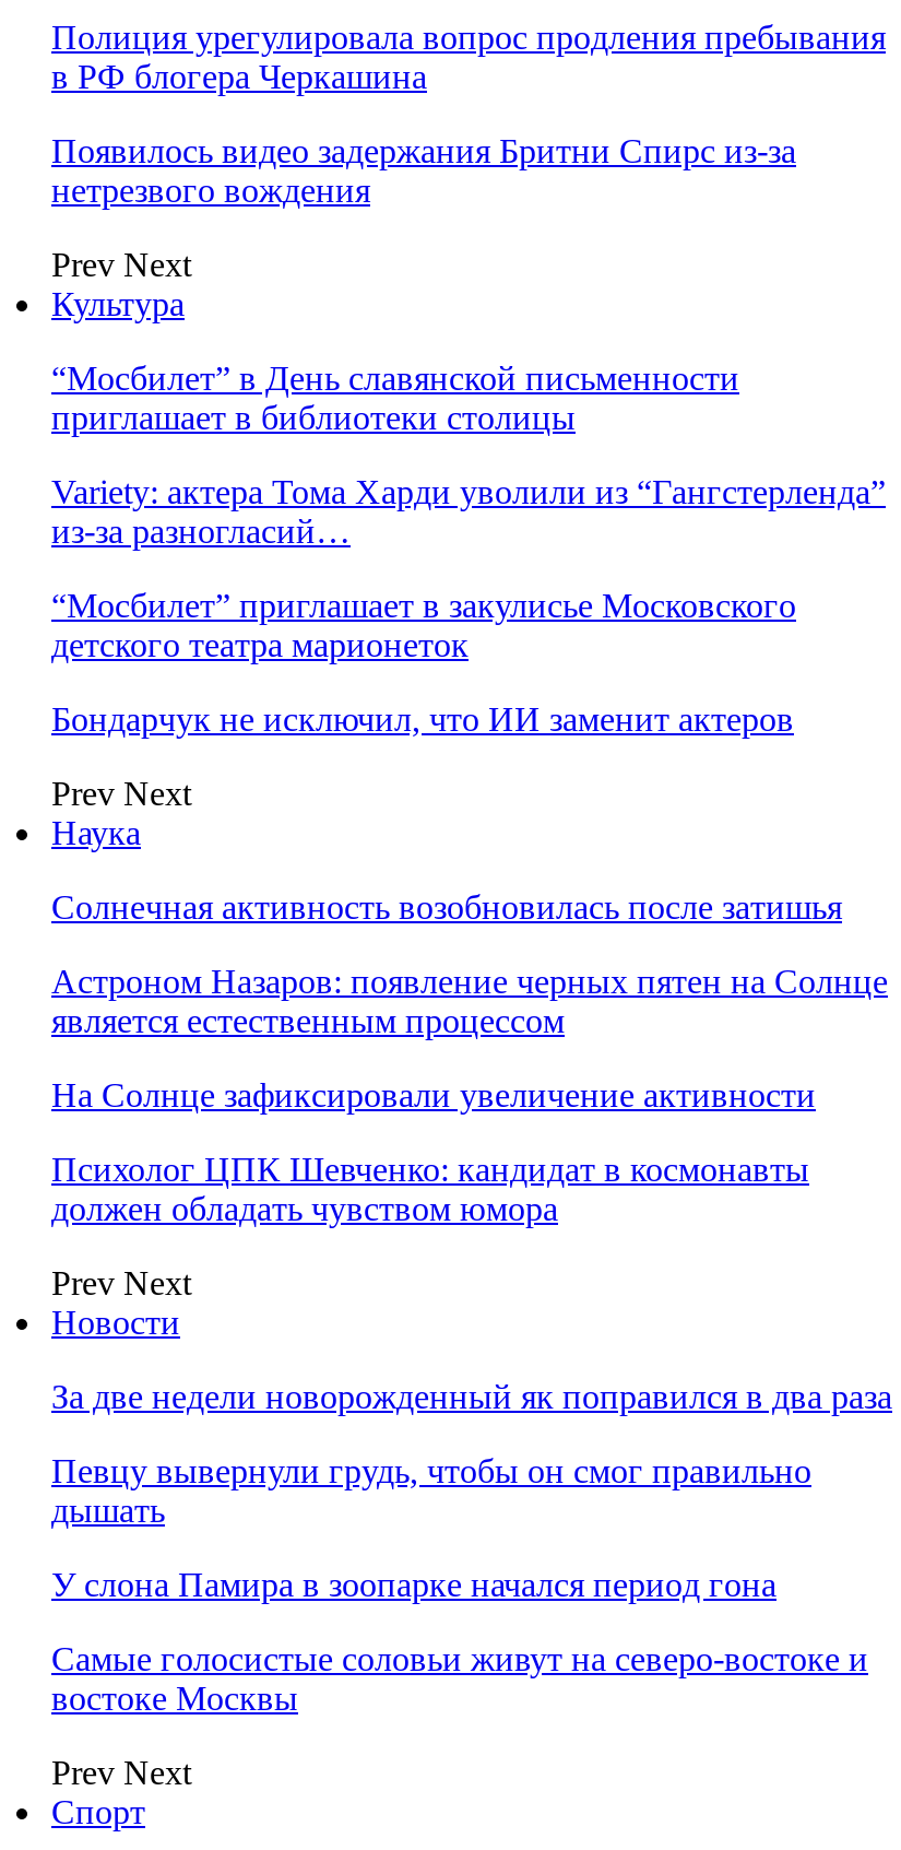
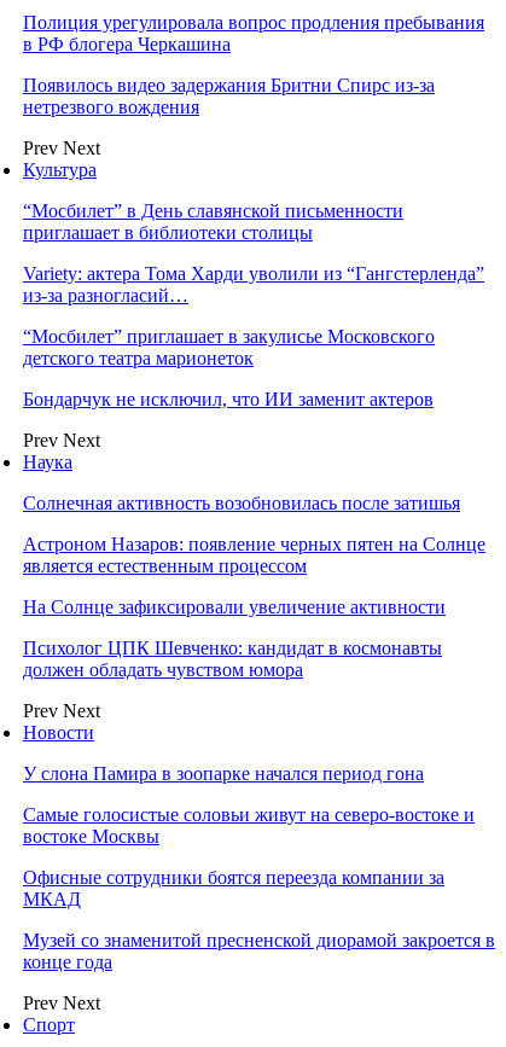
- За две недели новорожденный як поправился в два раза
- Певцу вывернули грудь, чтобы он смог правильно
- дышать

moved up: У слона Памира в зоопарке начался период гона | Самые голосистые соловьи живут на северо-востоке и | востоке Москвы

+ Офисные сотрудники боятся переезда компании за
+ МКАД
+ Музей со знаменитой пресненской диорамой закроется в
+ конце года
